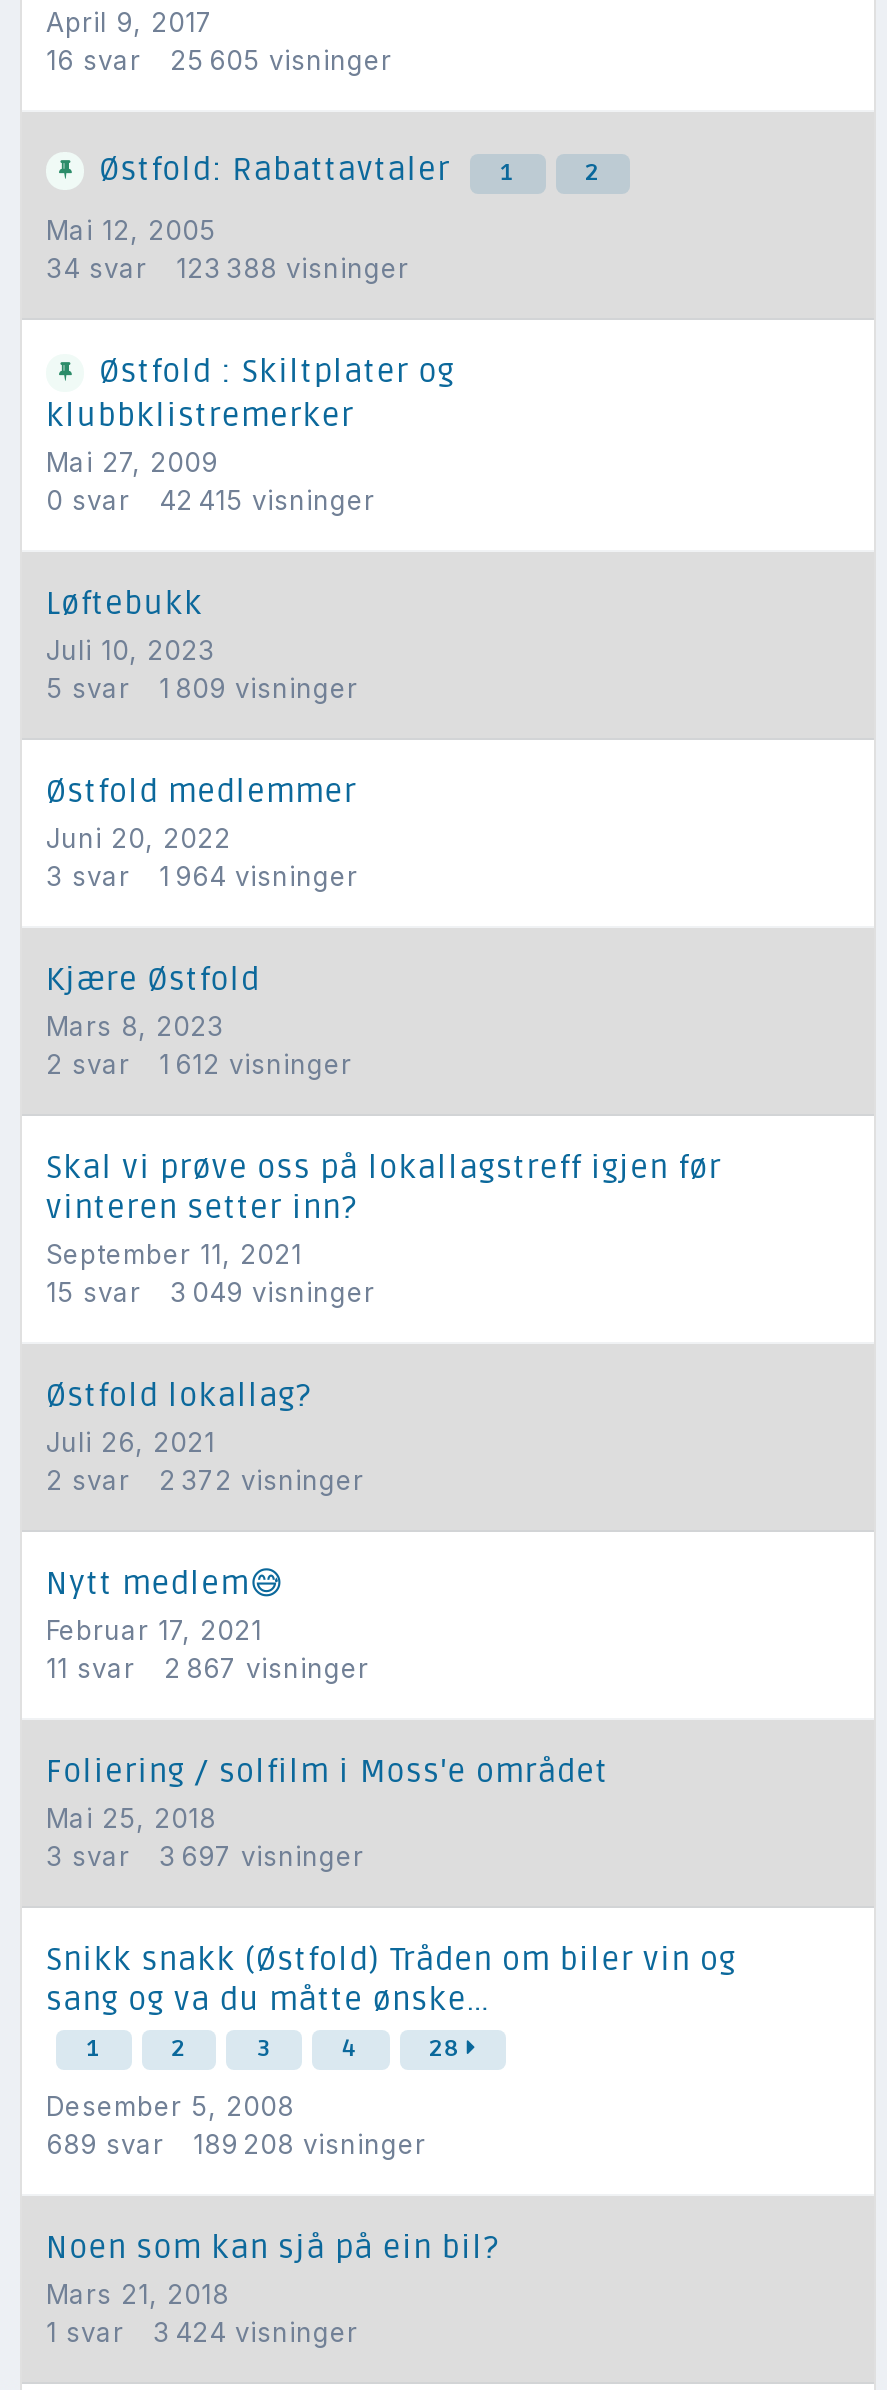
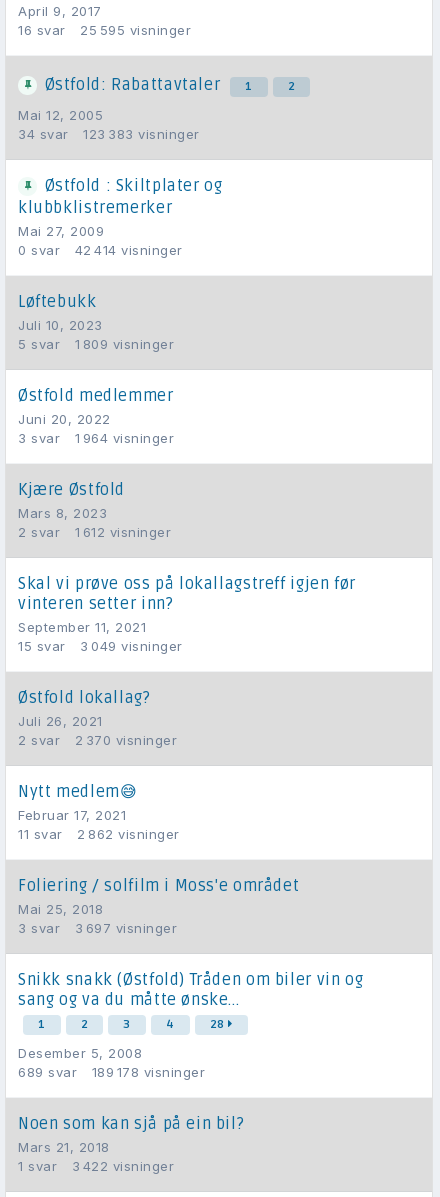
- 16 svar 25 605 visninger
+ 16 svar 25 595 visninger

- 34 svar 123 388 visninger
+ 34 svar 123 383 visninger

- 0 svar 42 415 visninger
+ 0 svar 42 414 visninger

- 2 svar 2 372 visninger
+ 2 svar 2 370 visninger

- 11 svar 2 867 visninger
+ 11 svar 2 862 visninger

- 689 svar 189 208 visninger
+ 689 svar 189 178 visninger

- 1 svar 3 424 visninger
+ 1 svar 3 422 visninger
